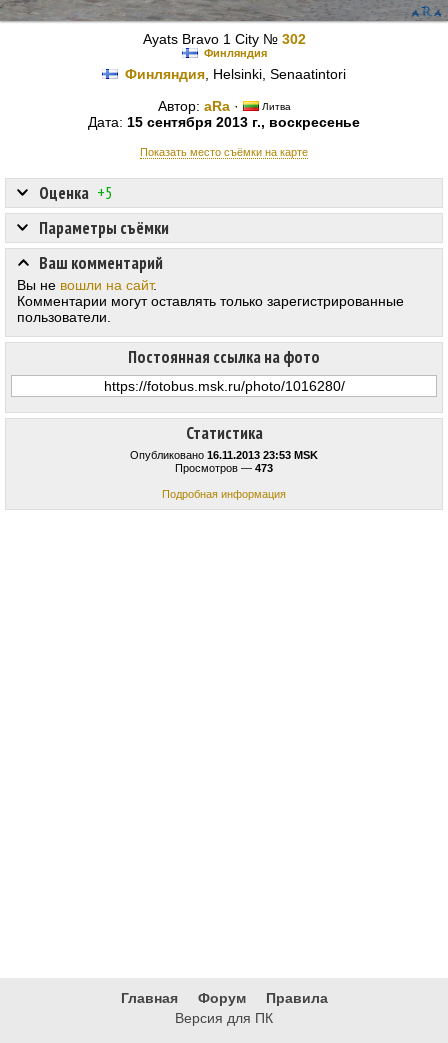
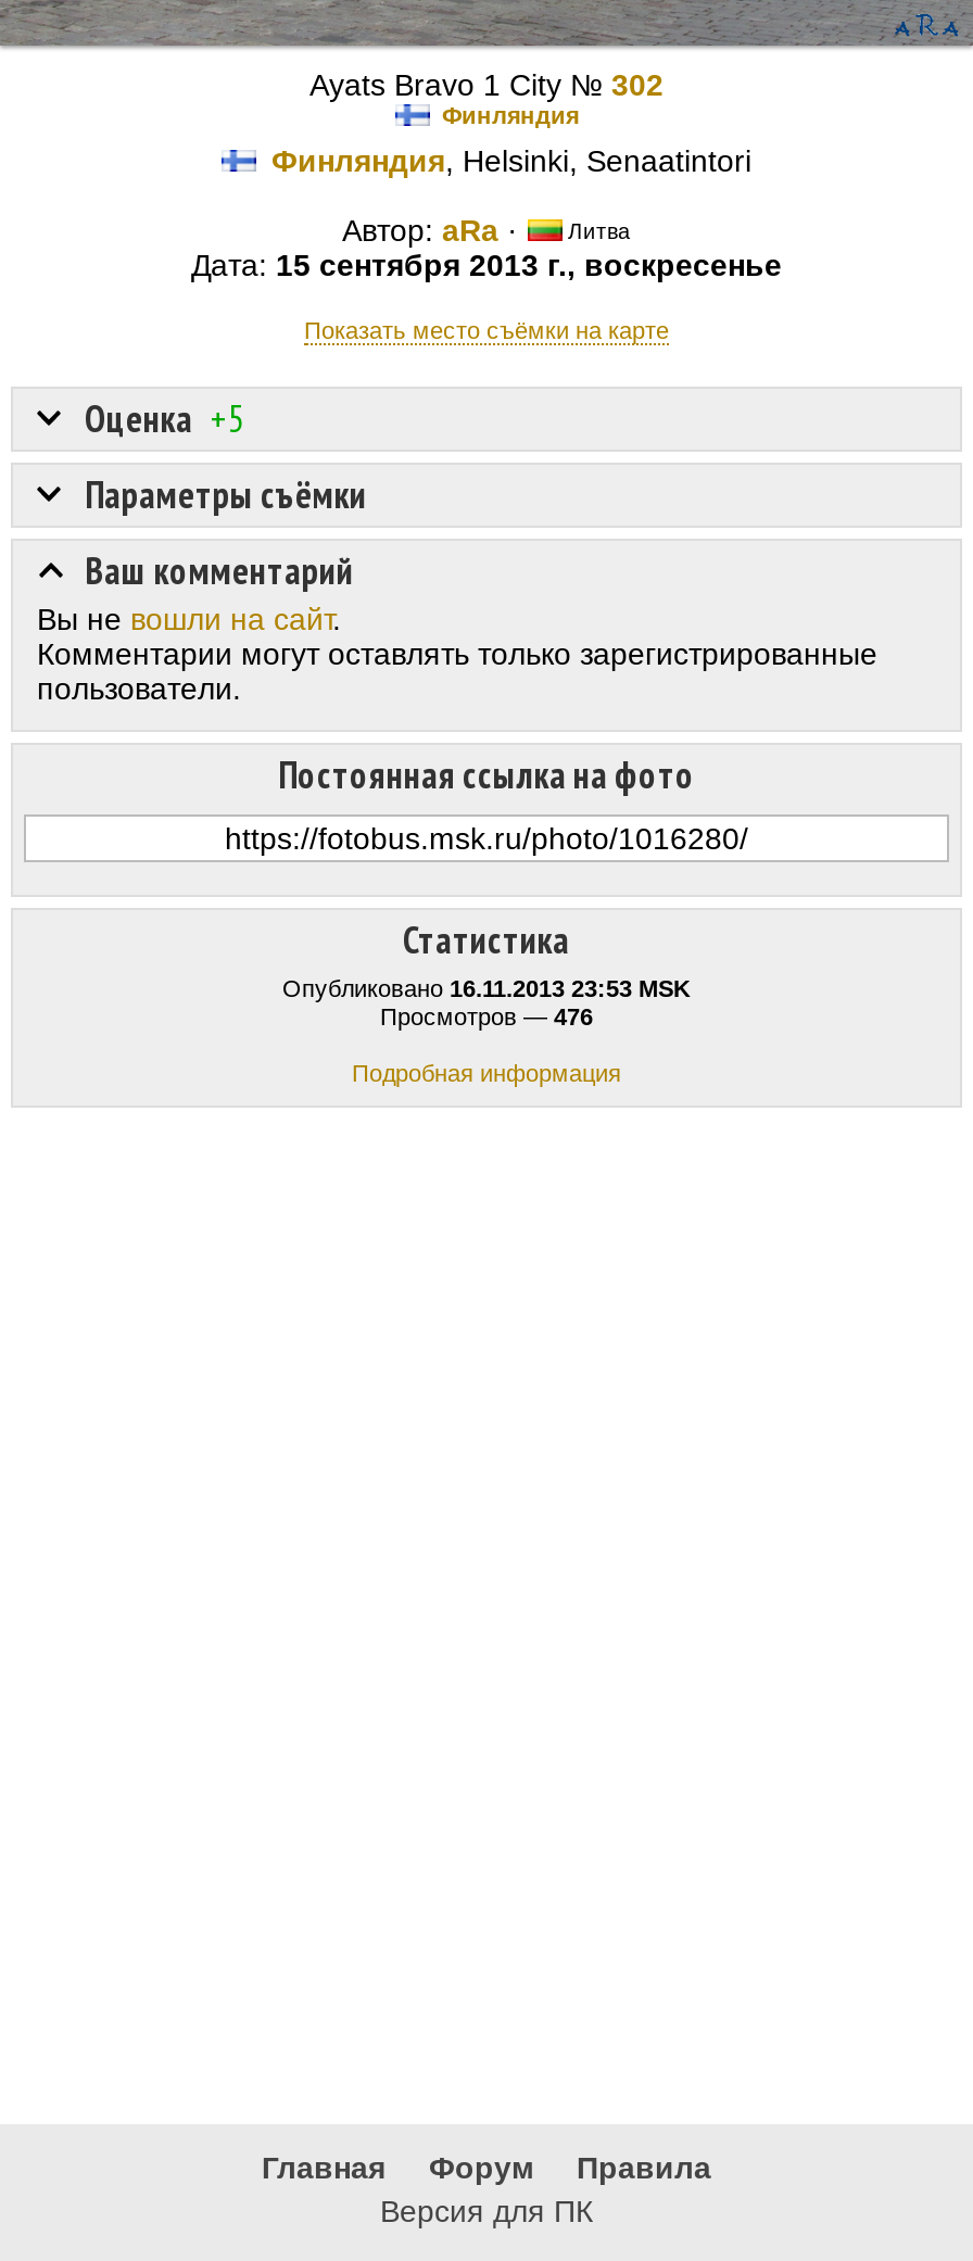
- Просмотров — 473
+ Просмотров — 476
